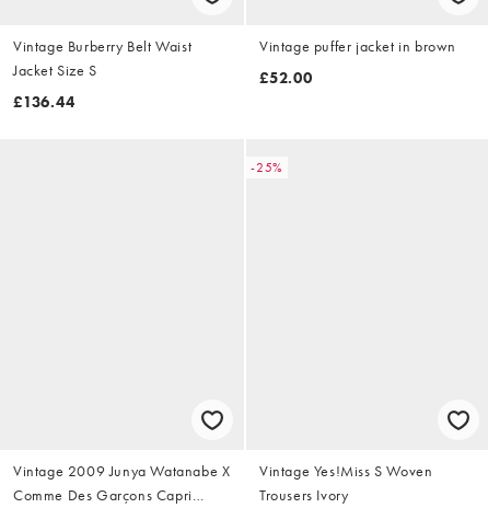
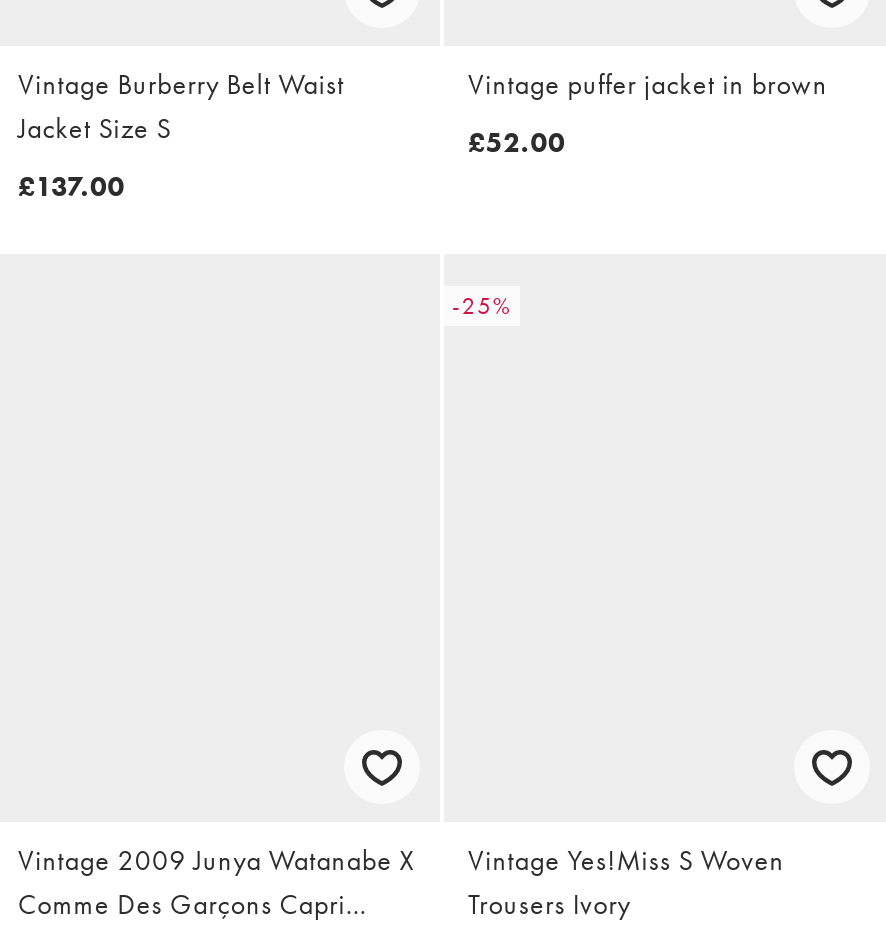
- £136.44
+ £137.00
